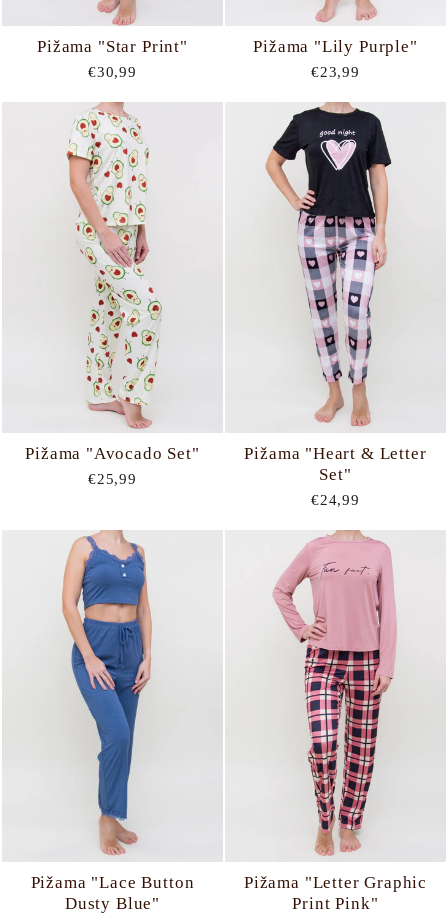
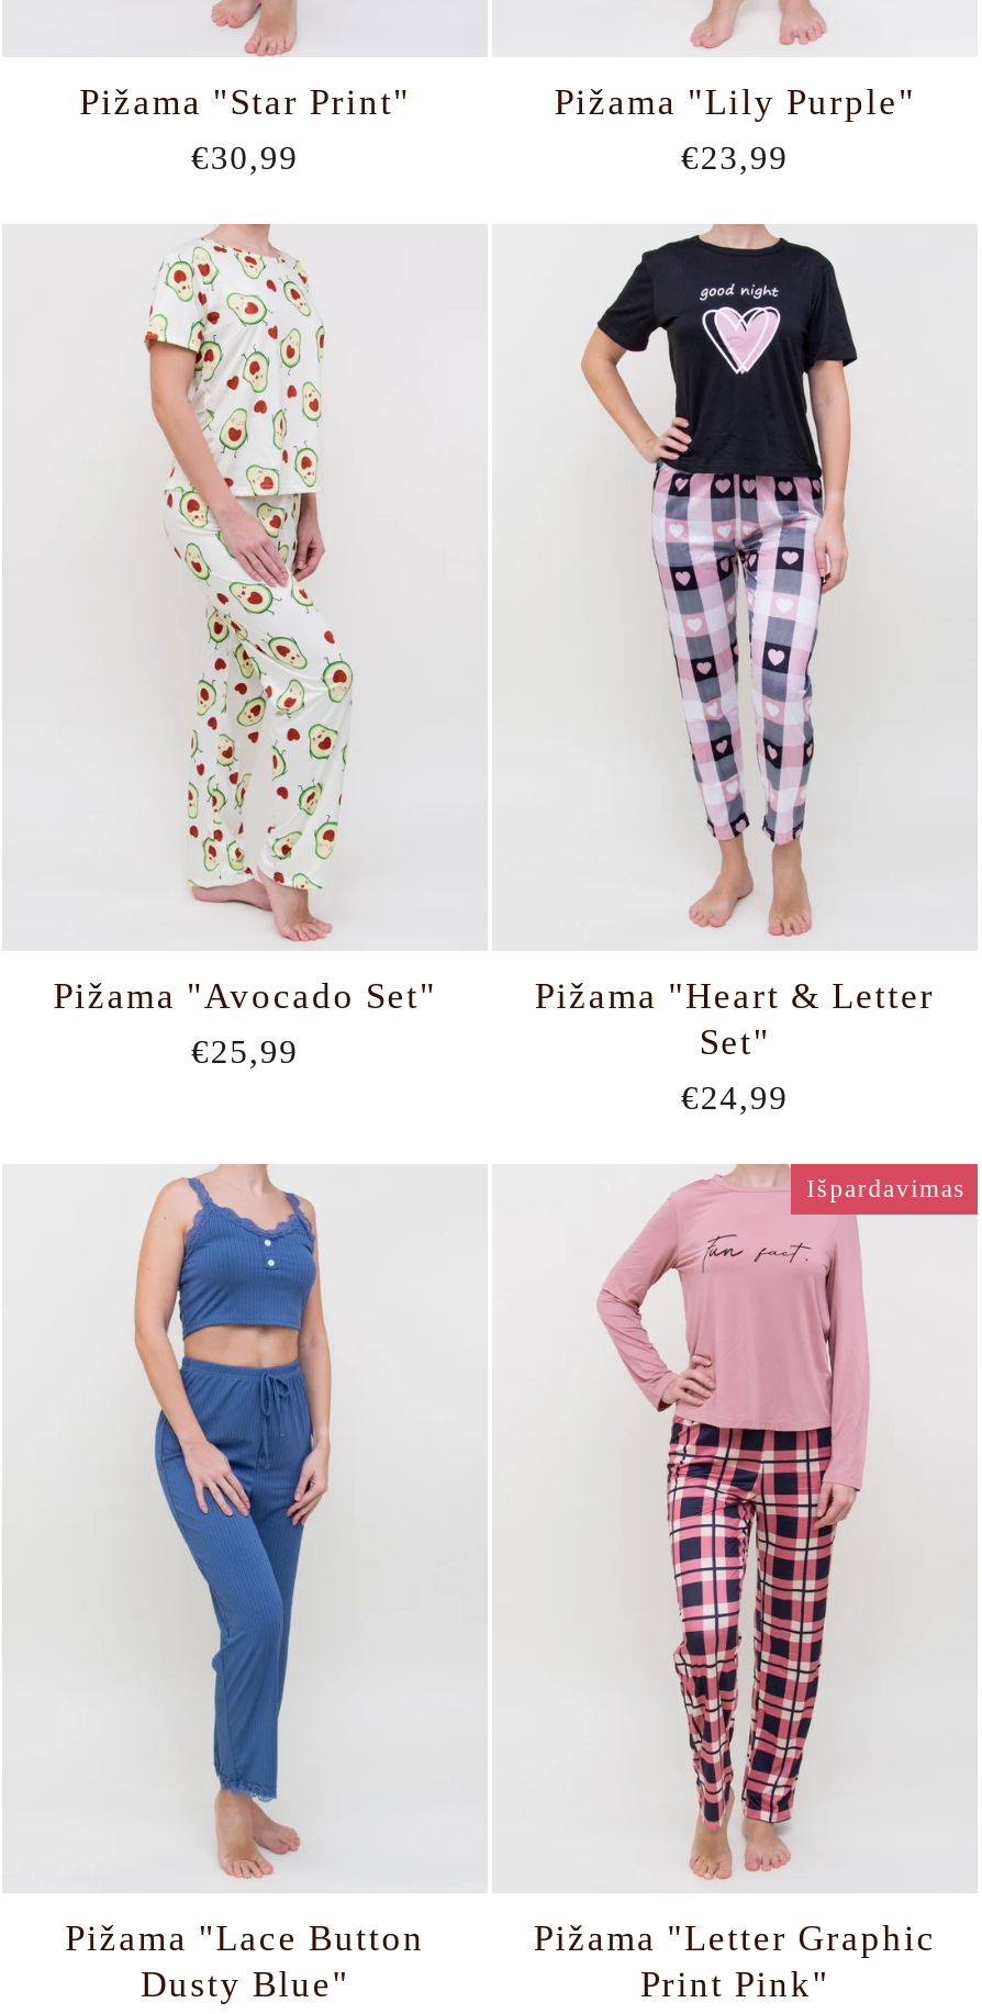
+ Išpardavimas
